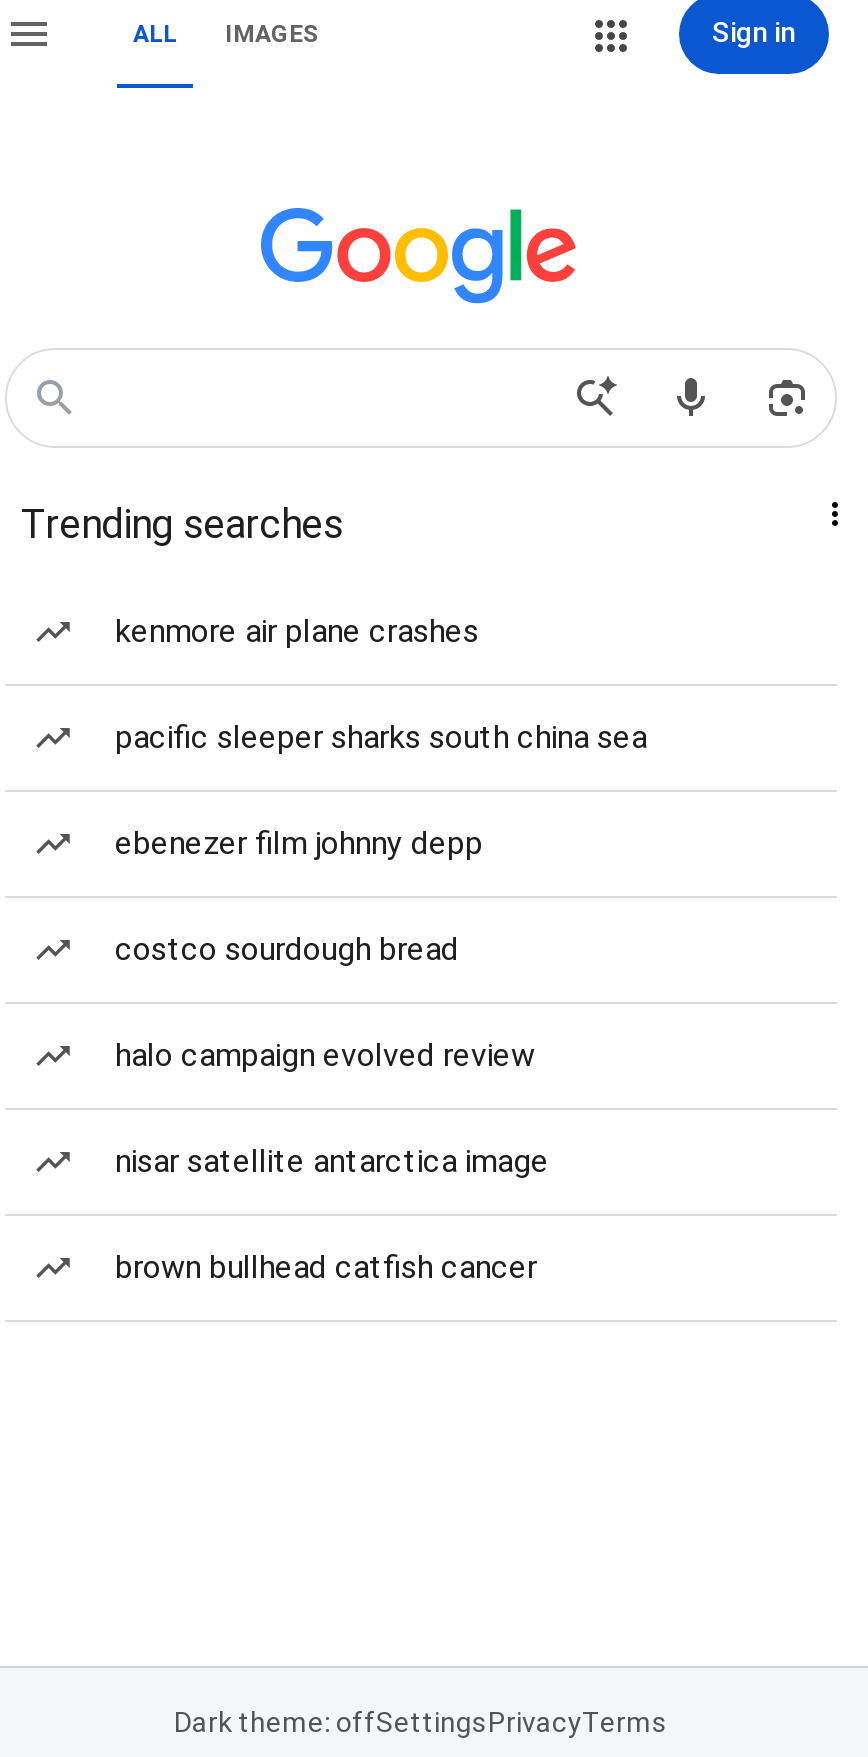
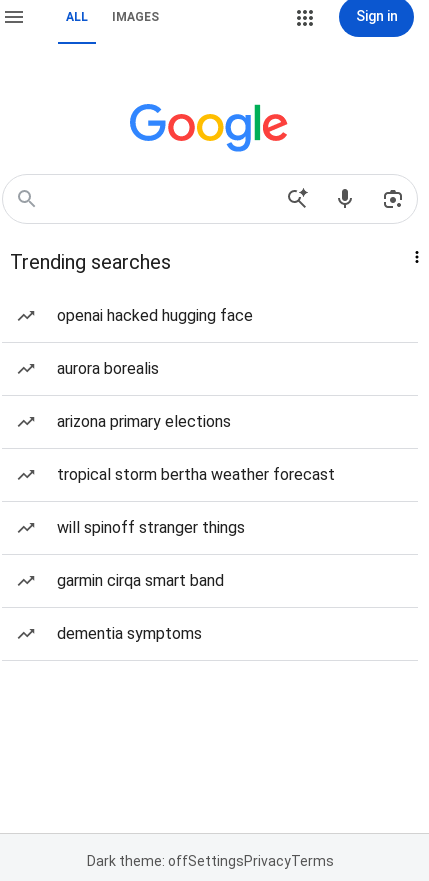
- kenmore air plane crashes
+ openai hacked hugging face

- pacific sleeper sharks south china sea
+ aurora borealis

- ebenezer film johnny depp
+ arizona primary elections

- costco sourdough bread
+ tropical storm bertha weather forecast

- halo campaign evolved review
+ will spinoff stranger things

- nisar satellite antarctica image
+ garmin cirqa smart band

- brown bullhead catfish cancer
+ dementia symptoms
